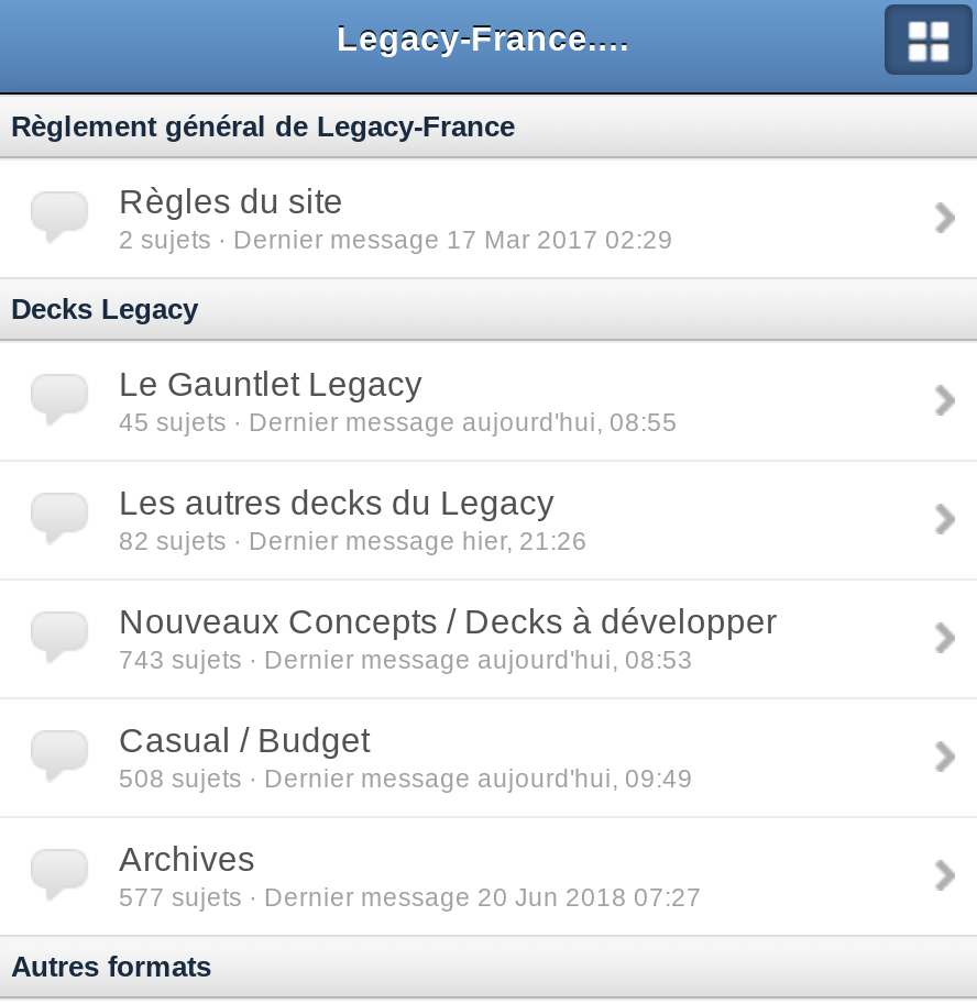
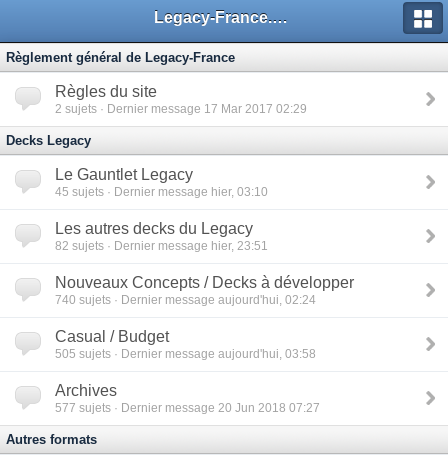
- 45 sujets · Dernier message aujourd'hui, 08:55
+ 45 sujets · Dernier message hier, 03:10

- 82 sujets · Dernier message hier, 21:26
+ 82 sujets · Dernier message hier, 23:51

- 743 sujets · Dernier message aujourd'hui, 08:53
+ 740 sujets · Dernier message aujourd'hui, 02:24

- 508 sujets · Dernier message aujourd'hui, 09:49
+ 505 sujets · Dernier message aujourd'hui, 03:58
